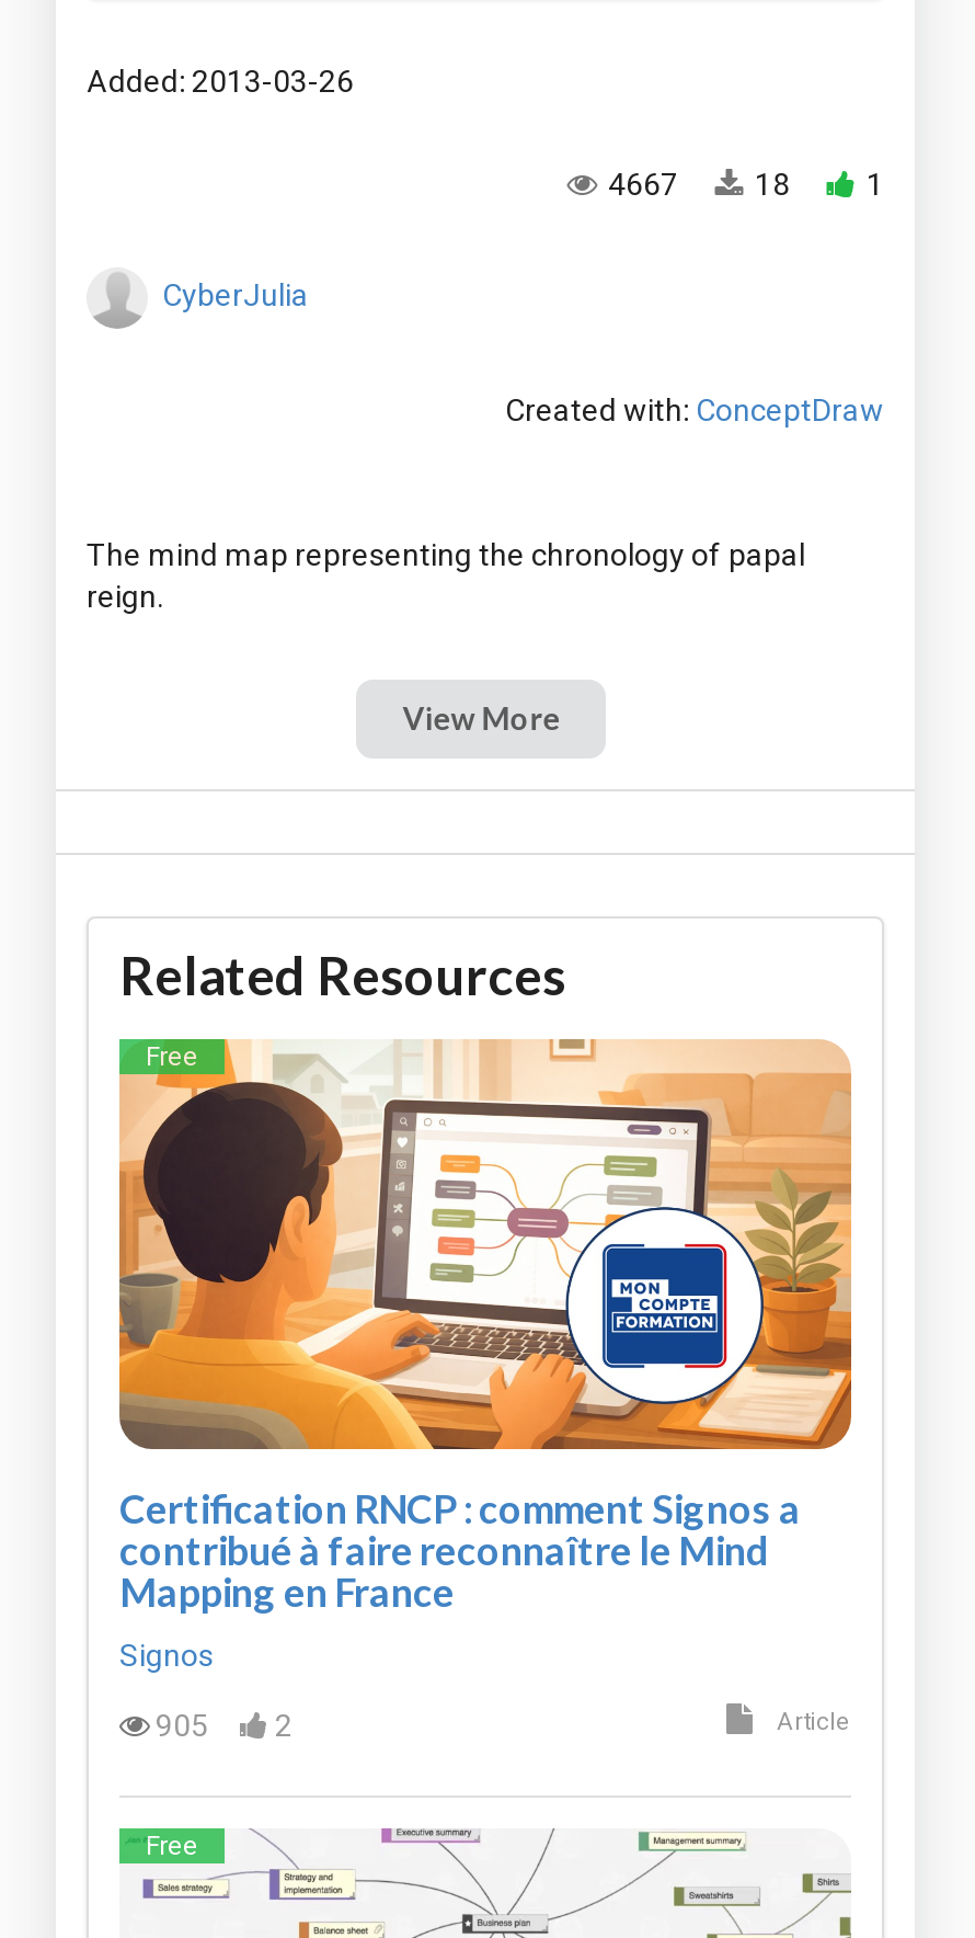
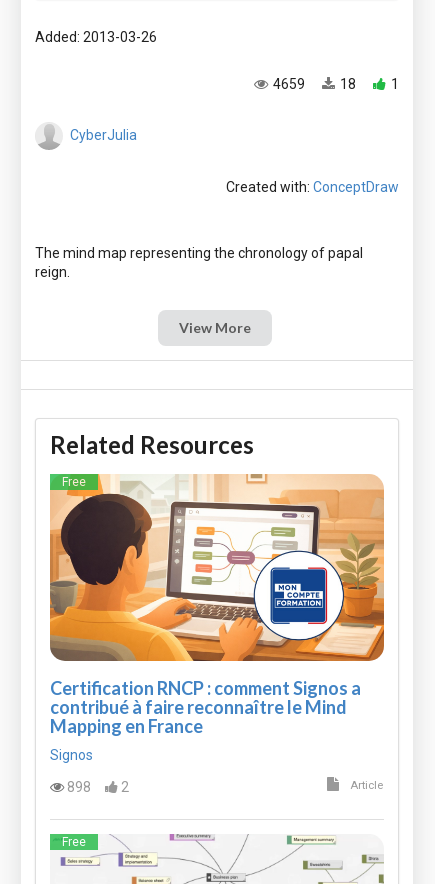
- 4667
+ 4659

- 905 2
+ 898 2
